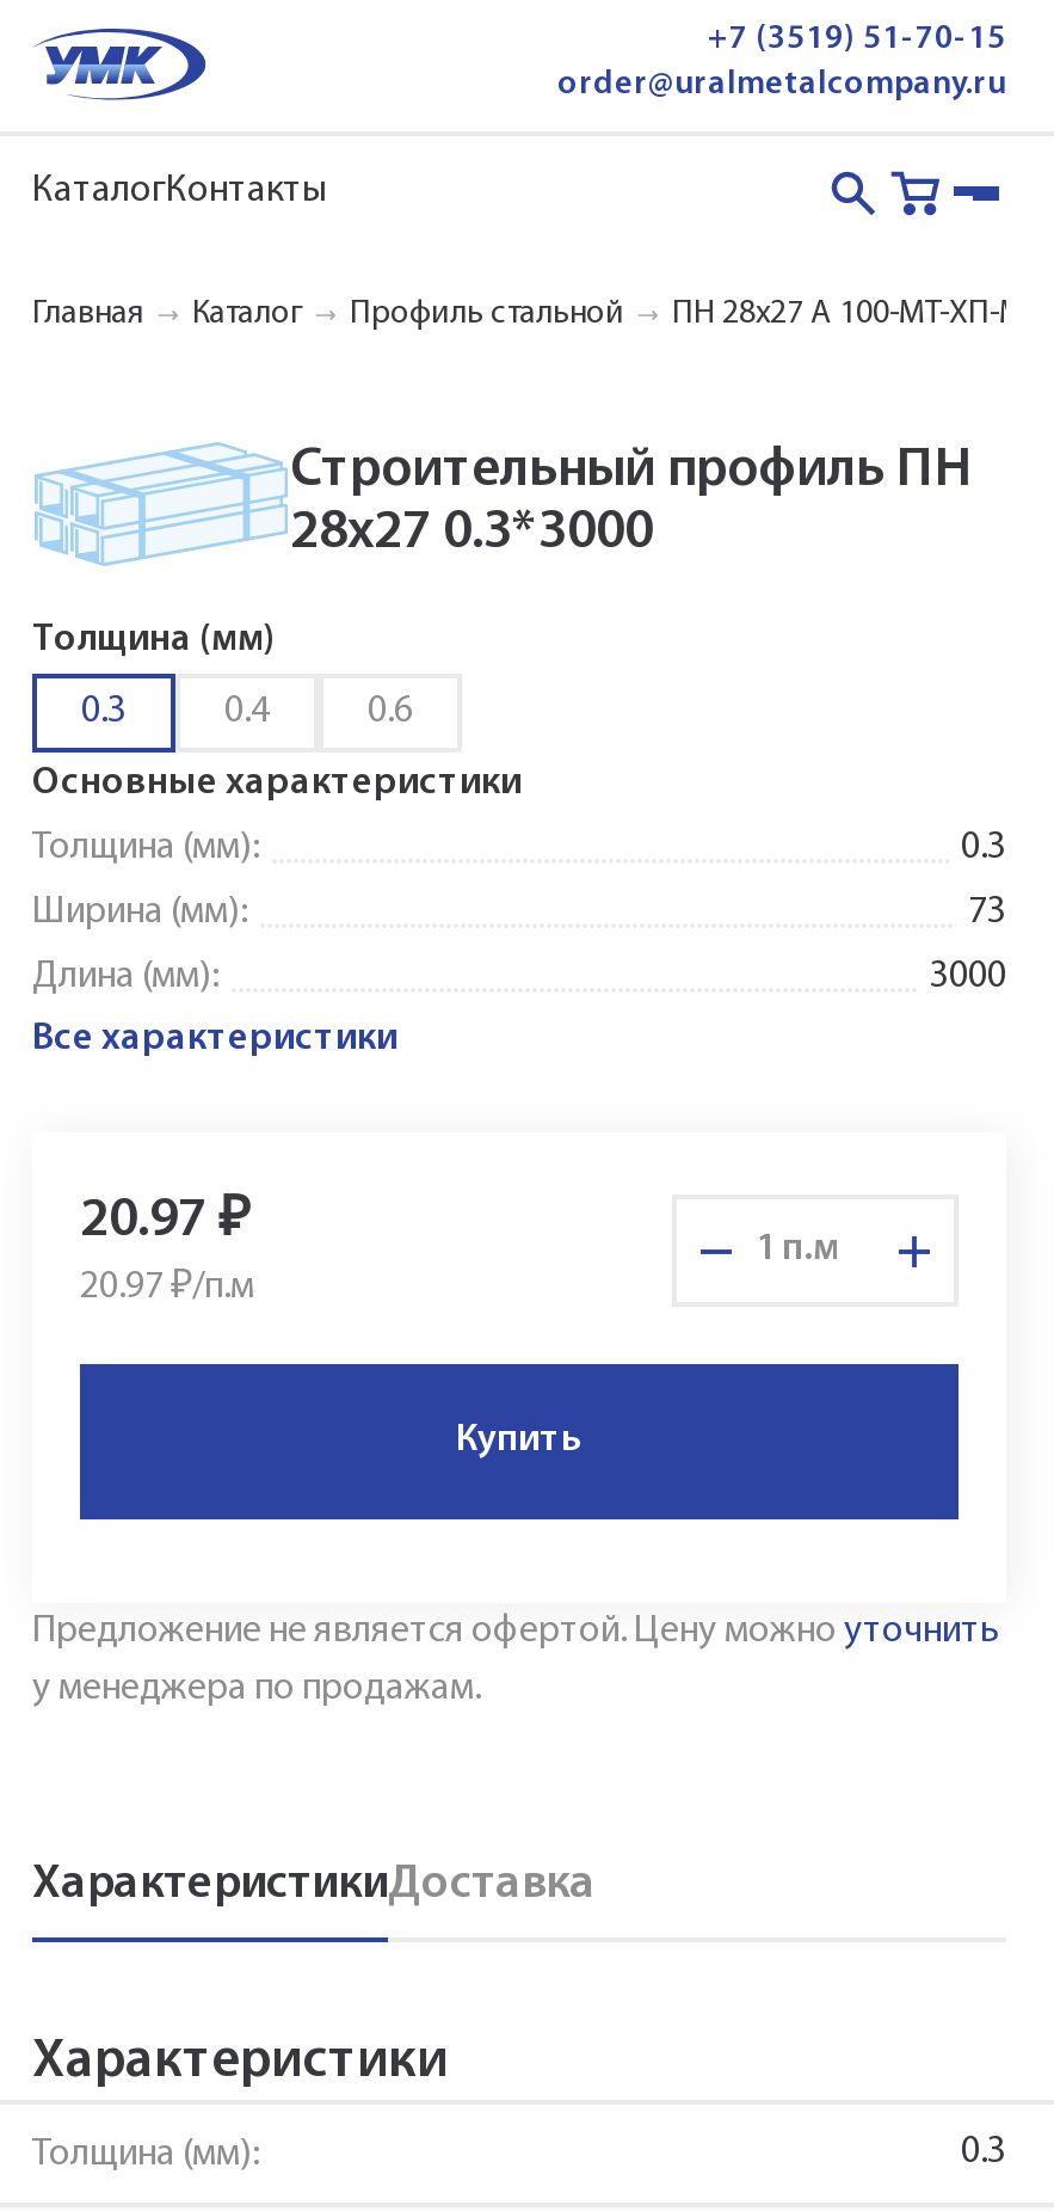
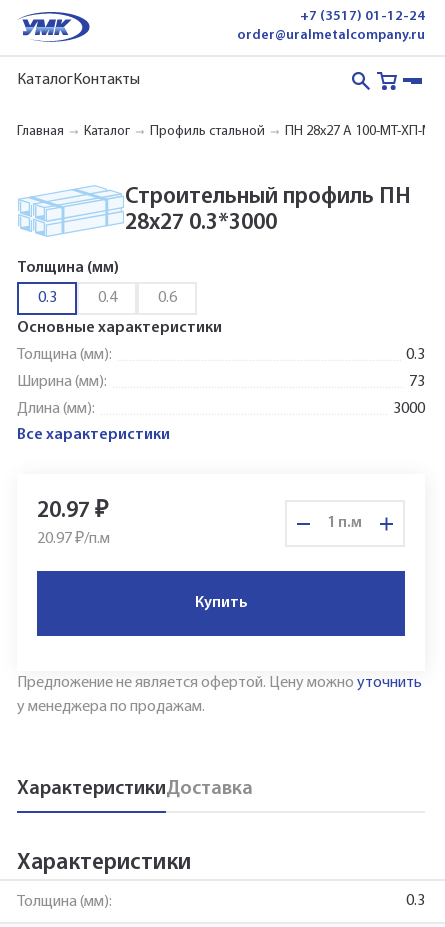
- +7 (3519) 51-70-15
+ +7 (3517) 01-12-24
